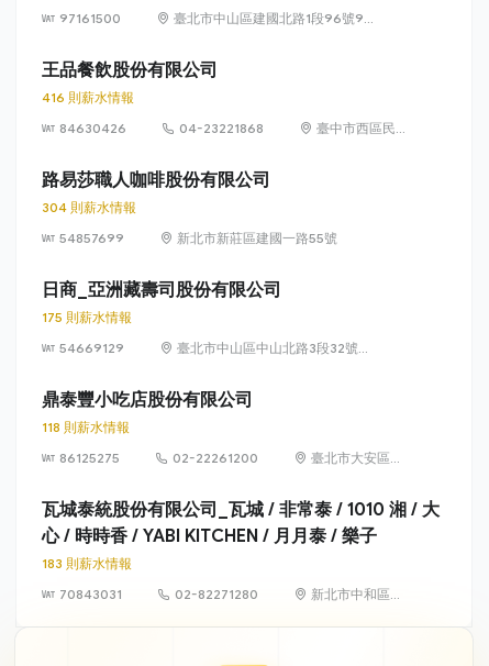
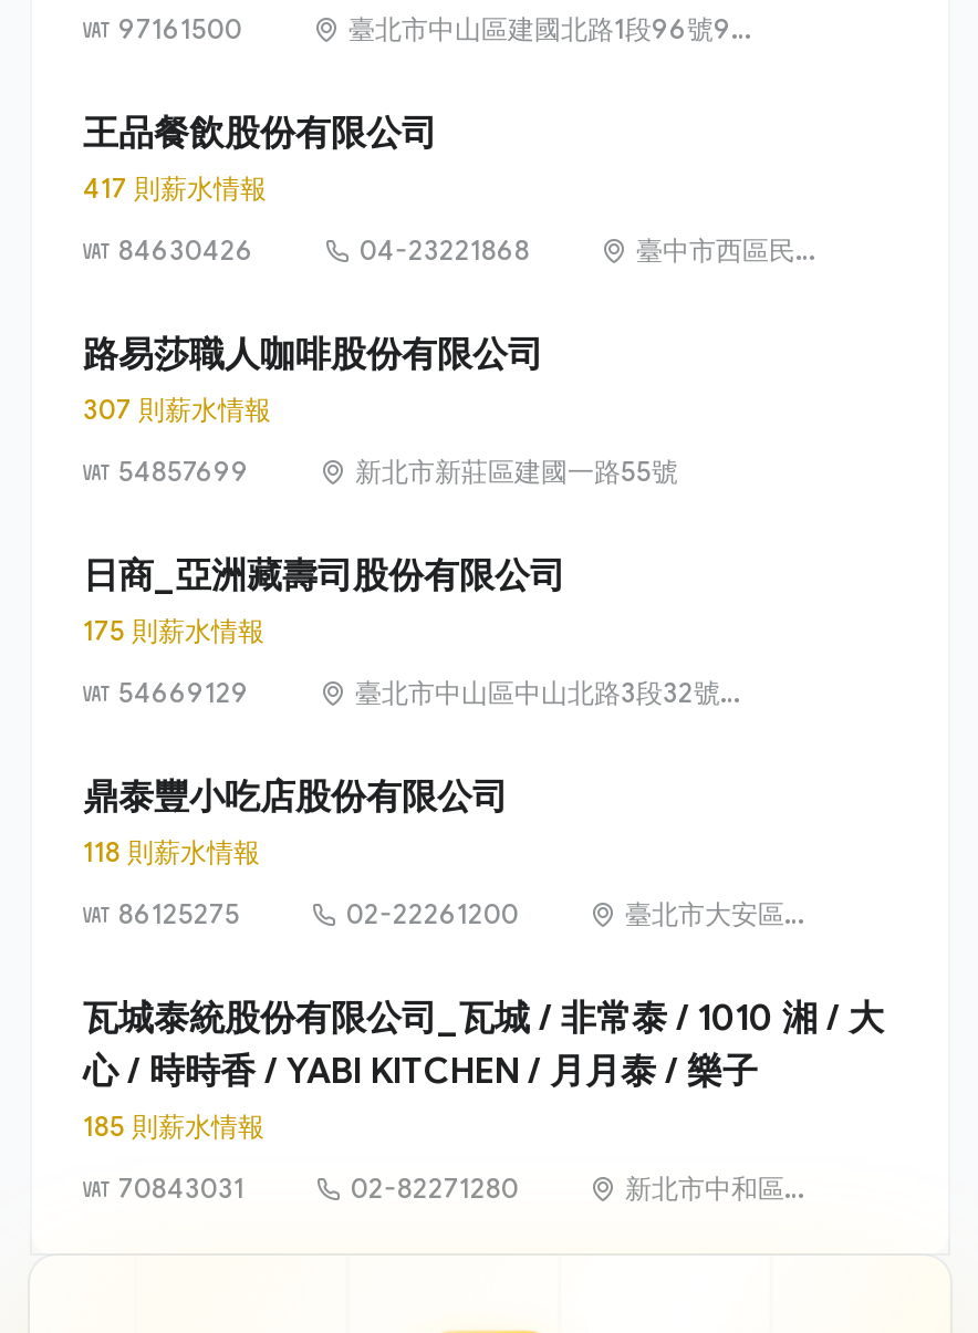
- 416 則薪水情報
+ 417 則薪水情報

- 304 則薪水情報
+ 307 則薪水情報

- 183 則薪水情報
+ 185 則薪水情報
